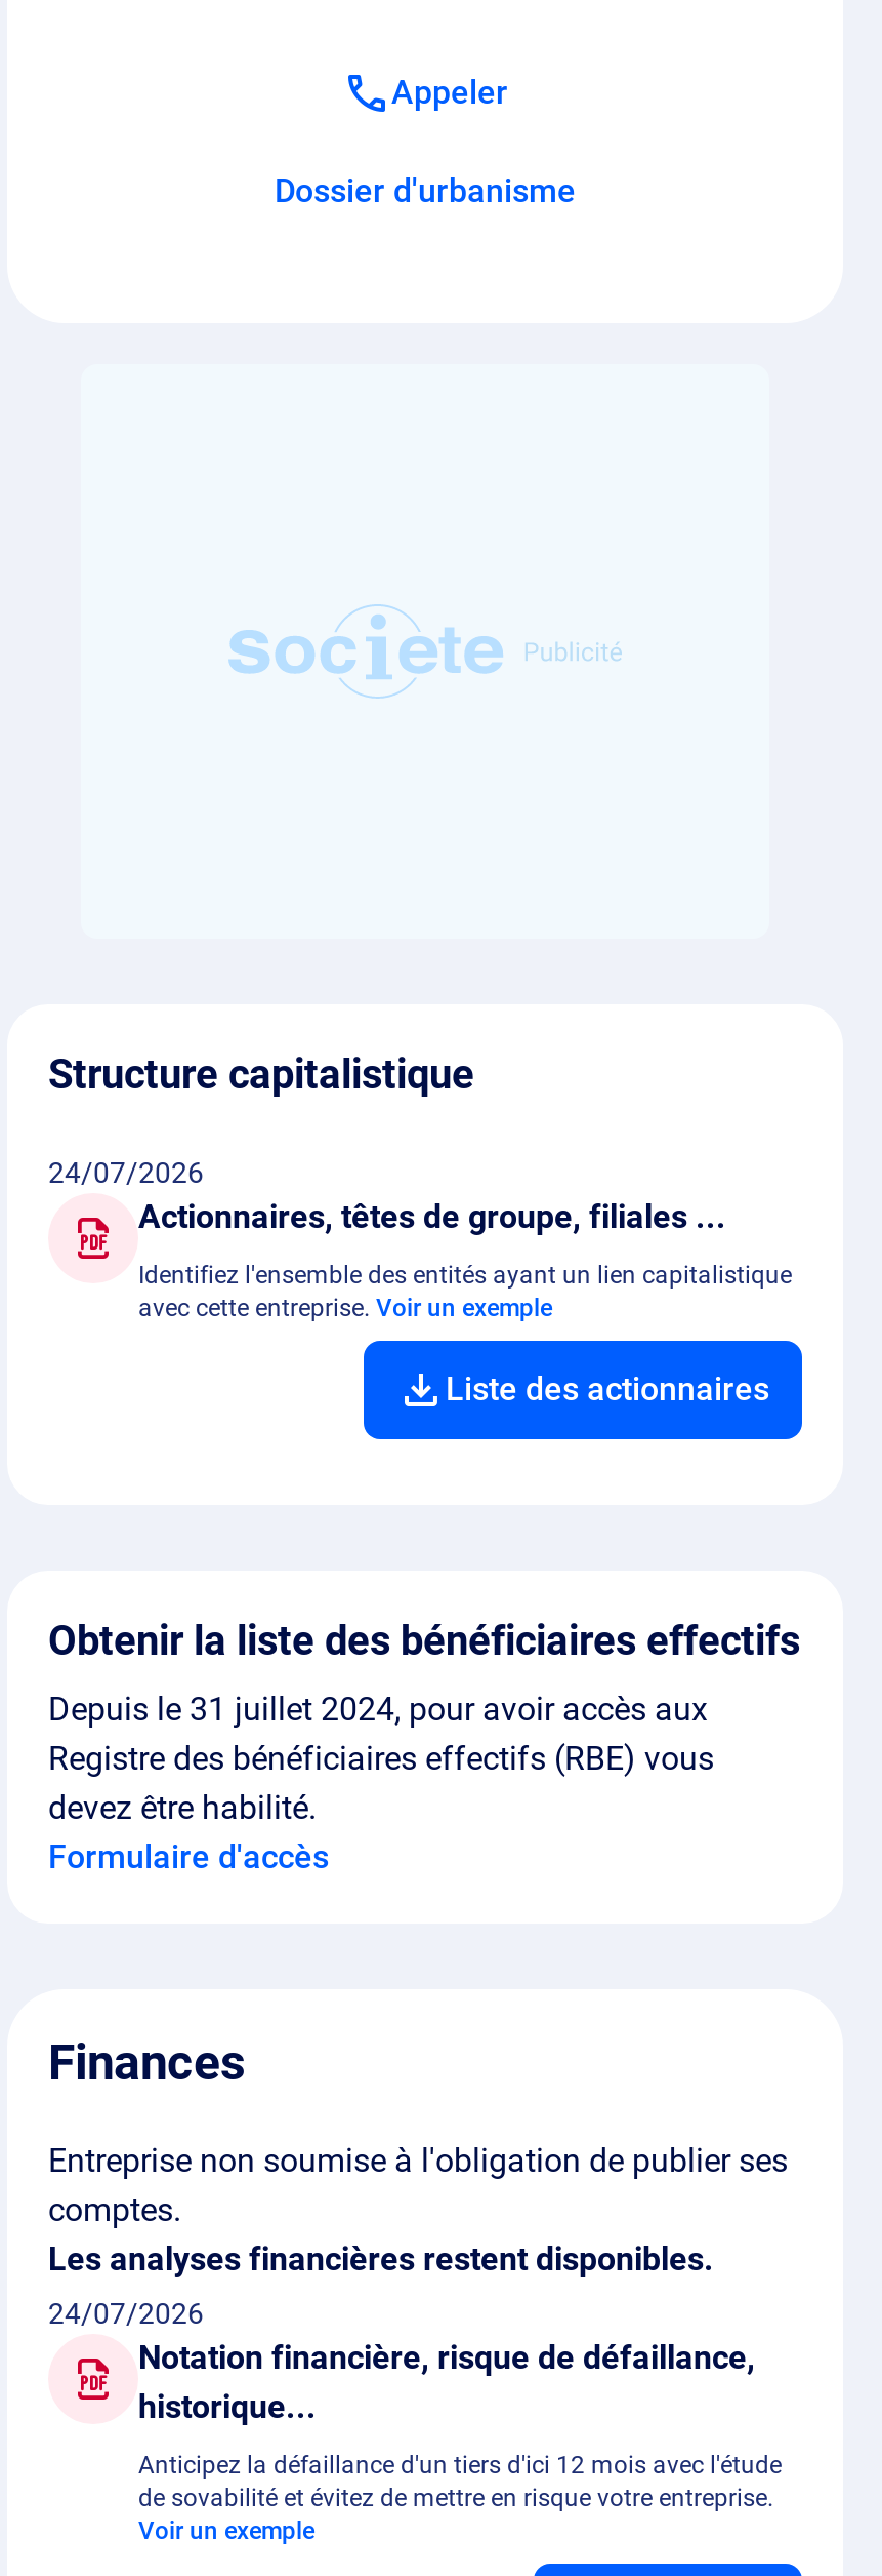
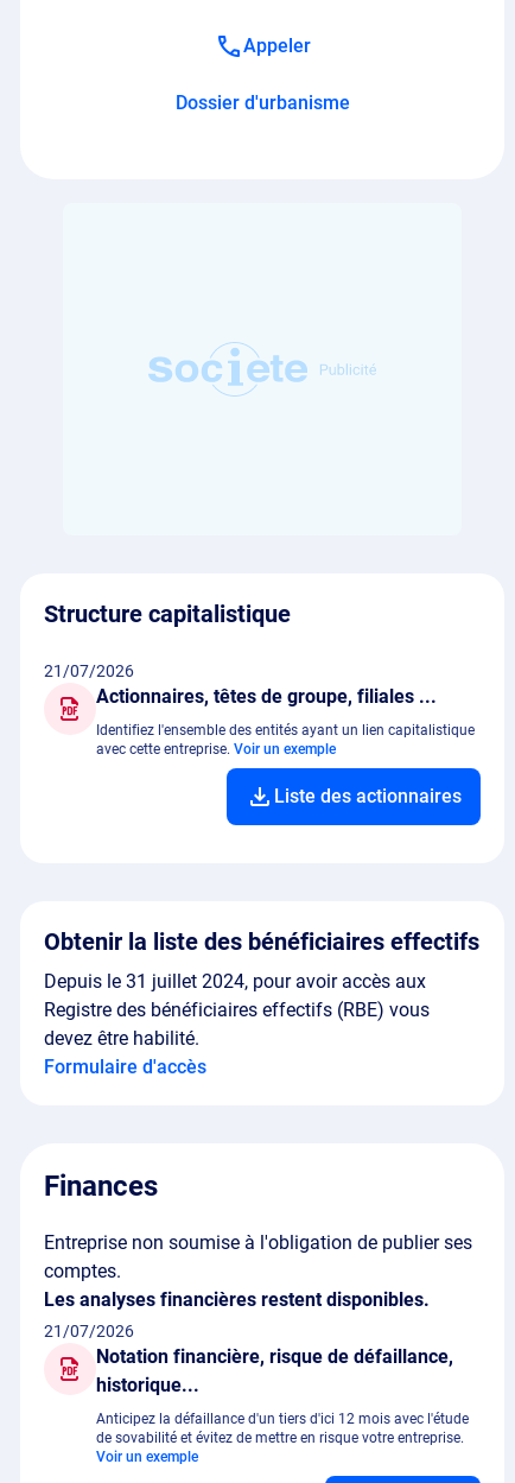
- 24/07/2026
+ 21/07/2026

- 24/07/2026
+ 21/07/2026
